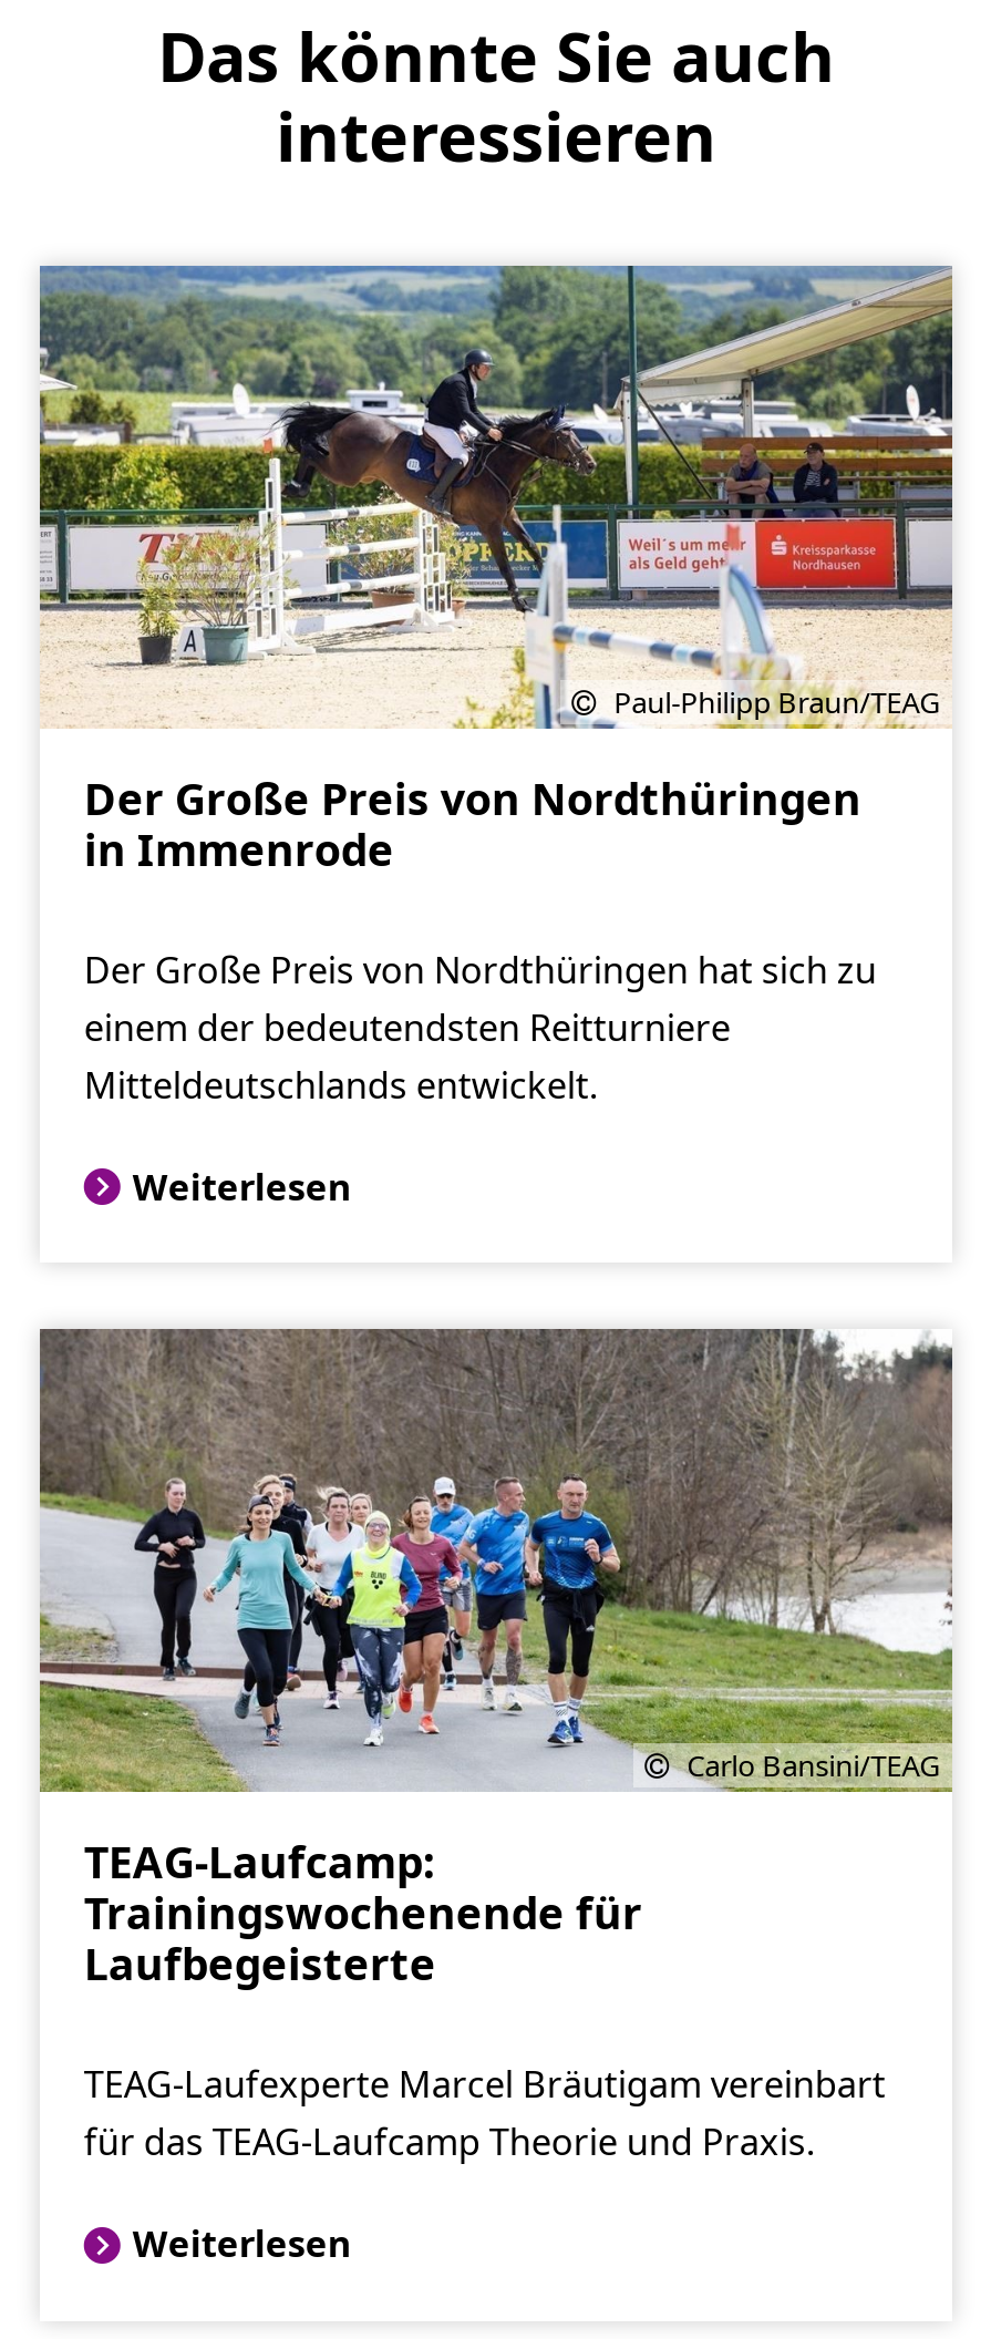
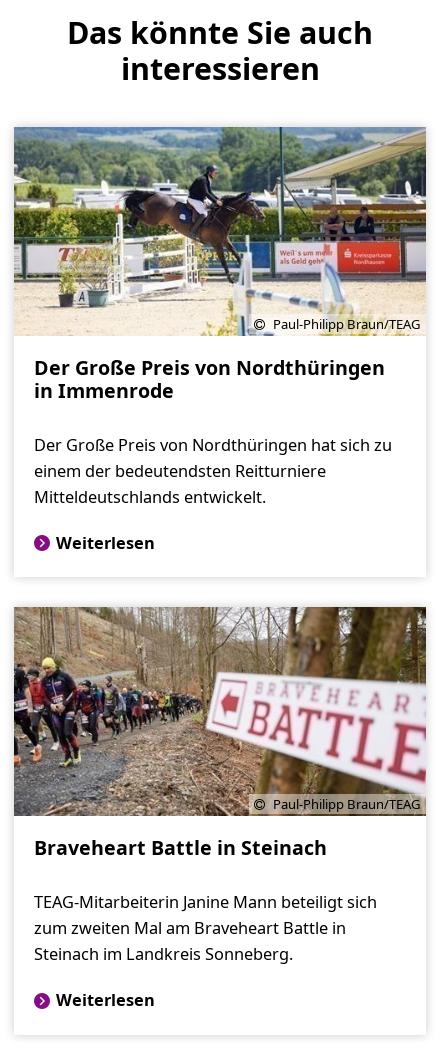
- [image]
- Carlo Bansini/TEAG
+ [image]
+ Paul-Philipp Braun/TEAG

- TEAG-Laufcamp:
- Trainingswochenende für
- Laufbegeisterte
+ Braveheart Battle in Steinach

- TEAG-Laufexperte Marcel Bräutigam vereinbart
- für das TEAG-Laufcamp Theorie und Praxis.
+ TEAG-Mitarbeiterin Janine Mann beteiligt sich
+ zum zweiten Mal am Braveheart Battle in
+ Steinach im Landkreis Sonneberg.
